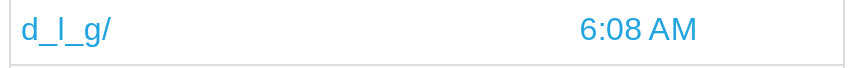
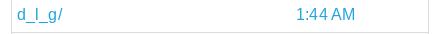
- 6:08 AM
+ 1:44 AM
